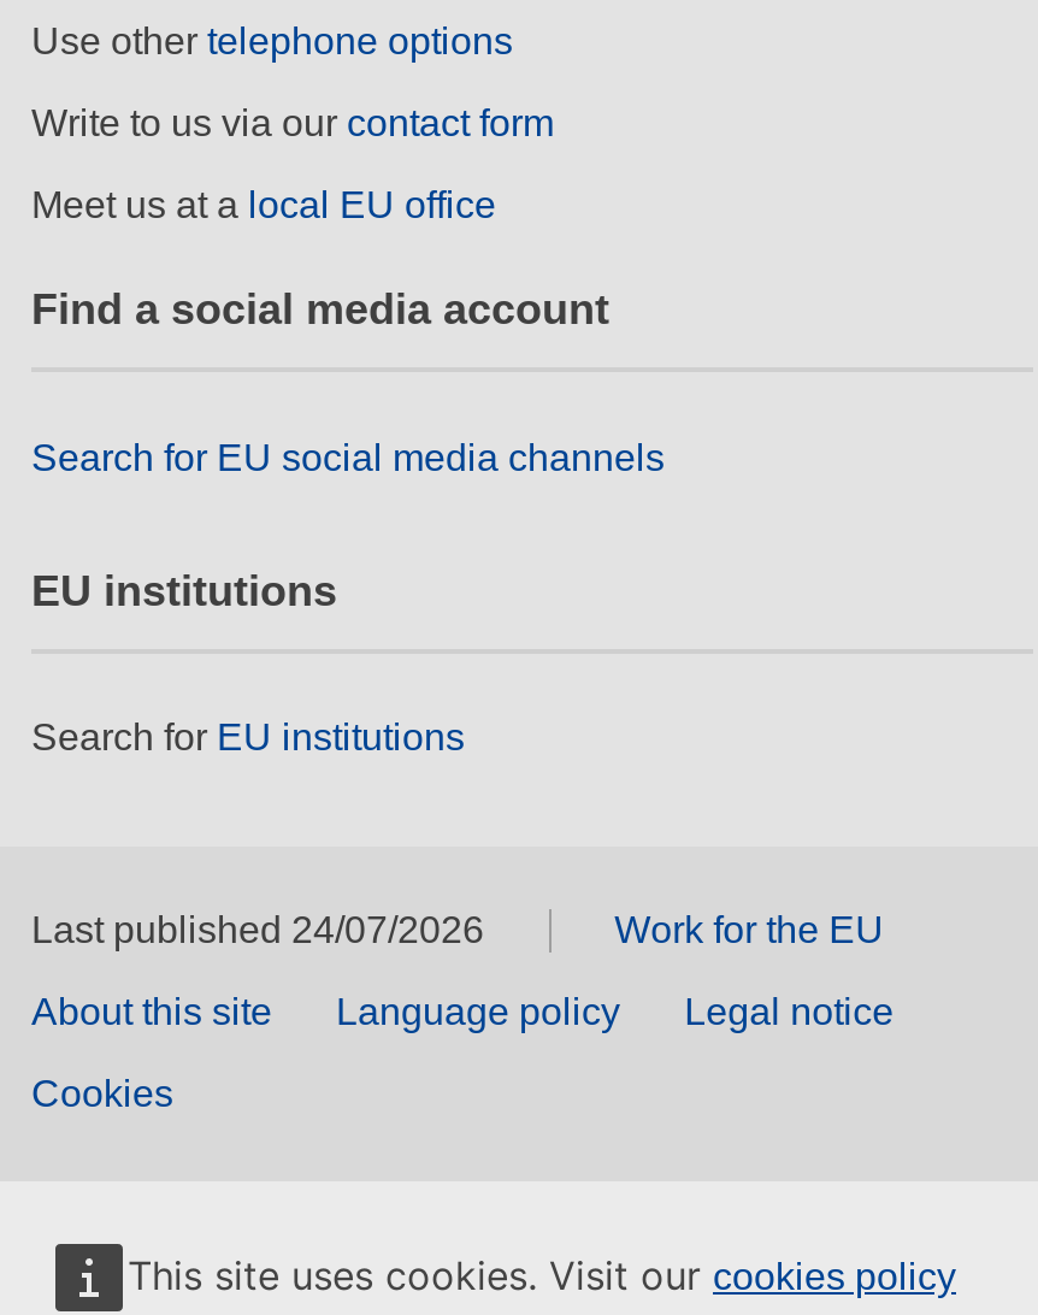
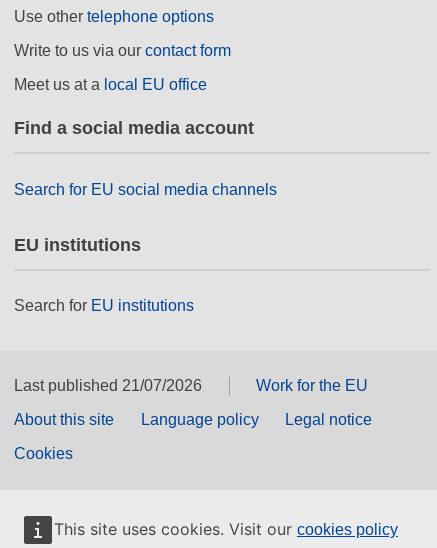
- Last published 24/07/2026
+ Last published 21/07/2026
